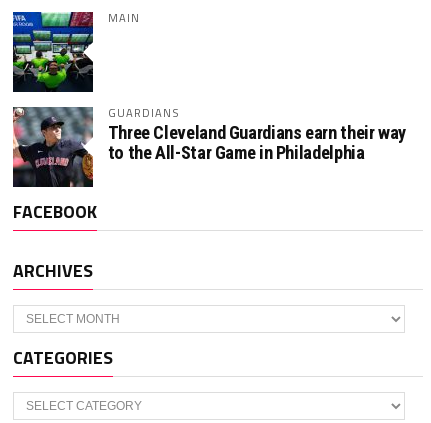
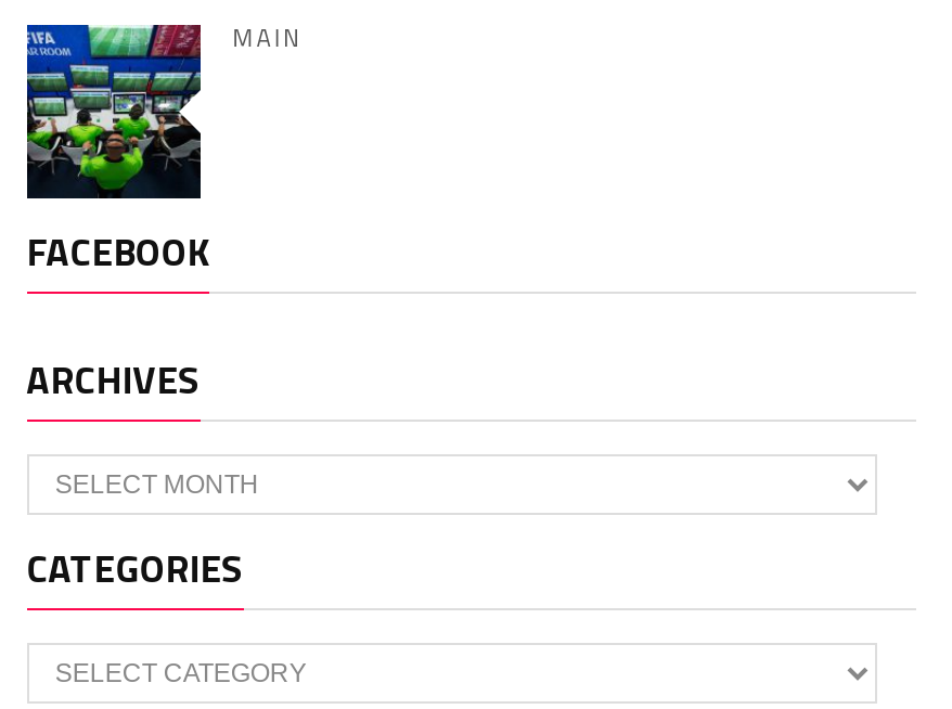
- [image]
- GUARDIANS
- Three Cleveland Guardians earn their way
- to the All-Star Game in Philadelphia
